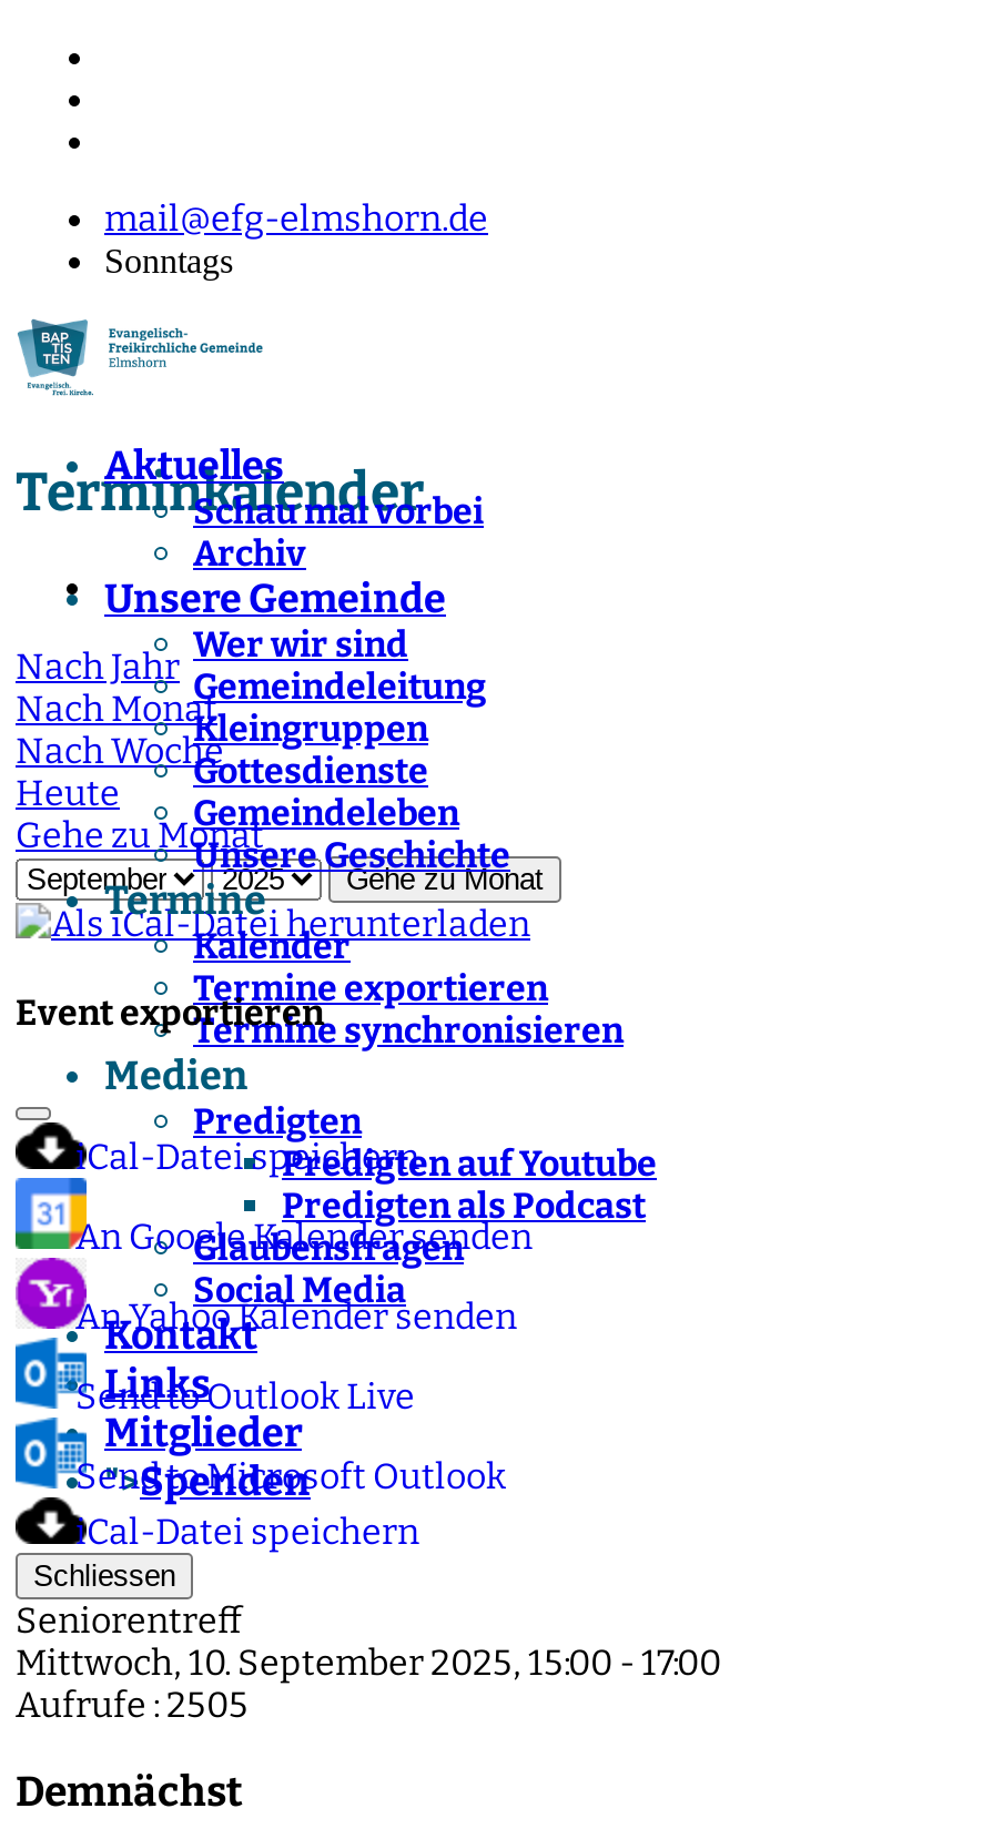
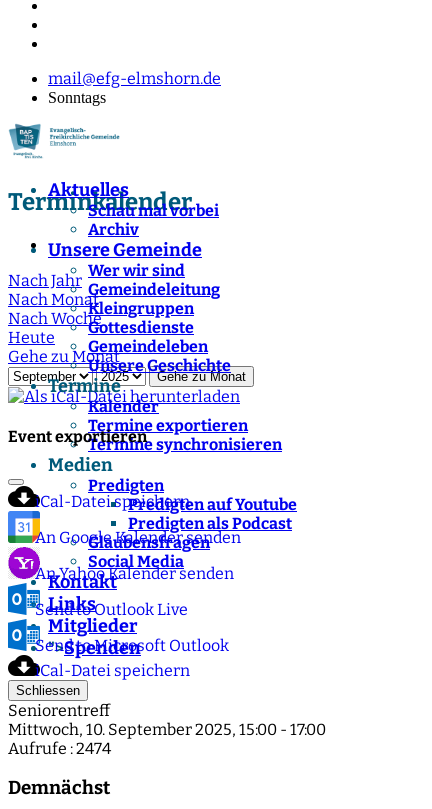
- Aufrufe: 2505
+ Aufrufe: 2474
